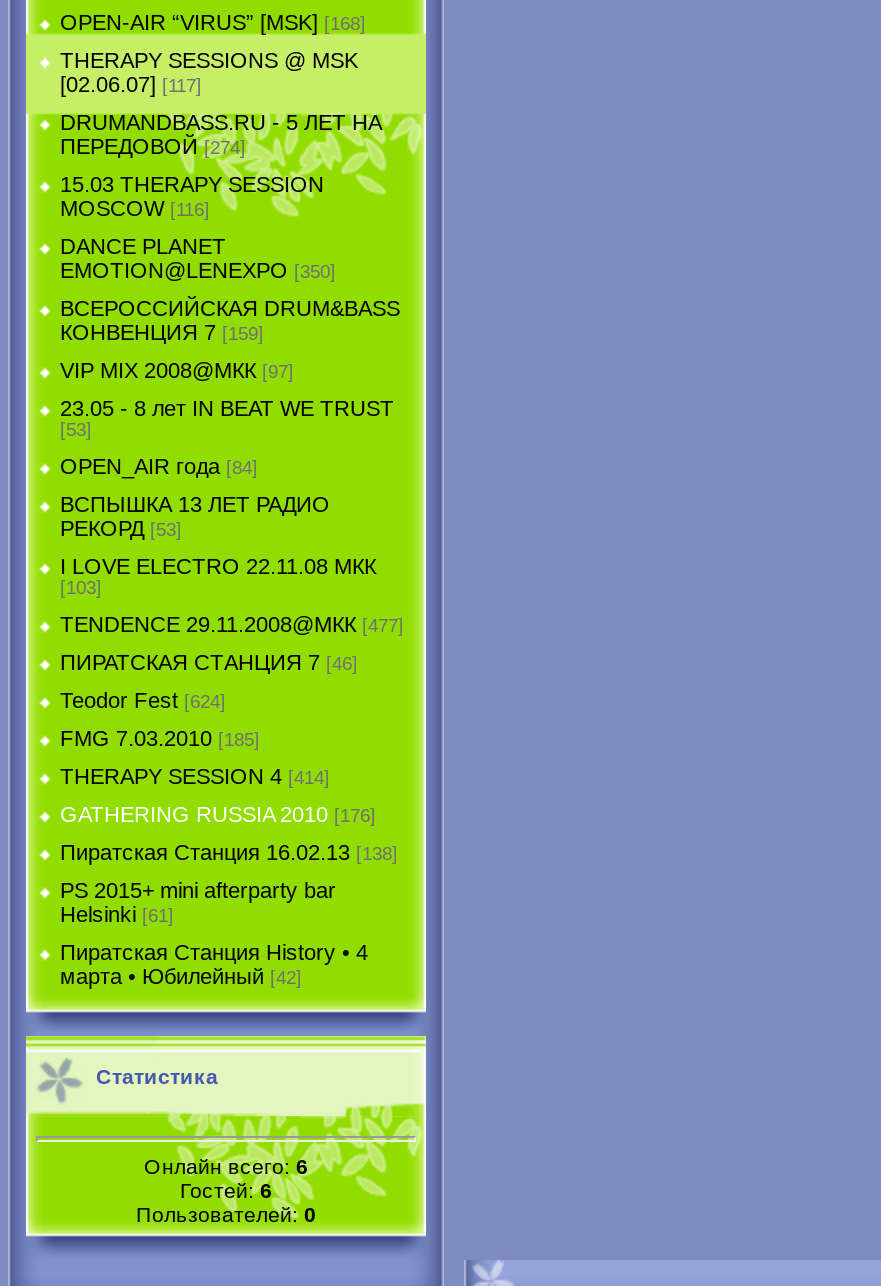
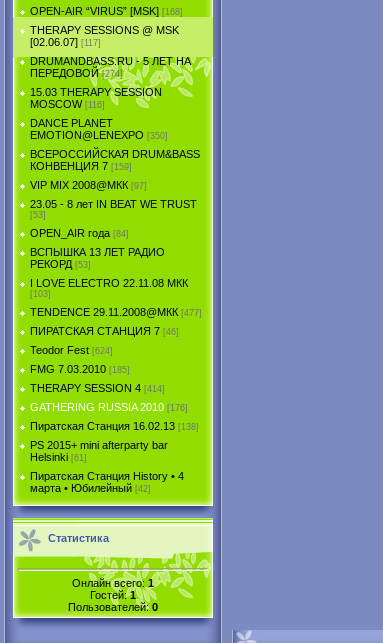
- Онлайн всего: 6
+ Онлайн всего: 1

- Гостей: 6
+ Гостей: 1
